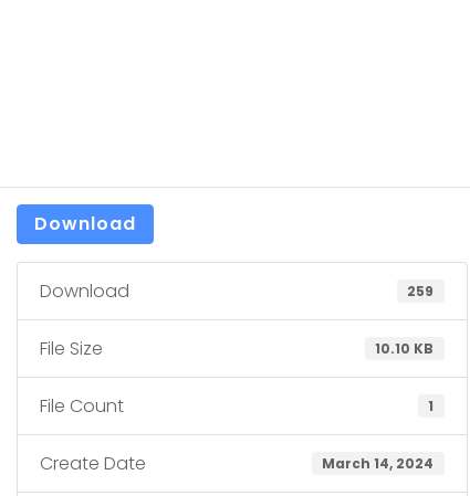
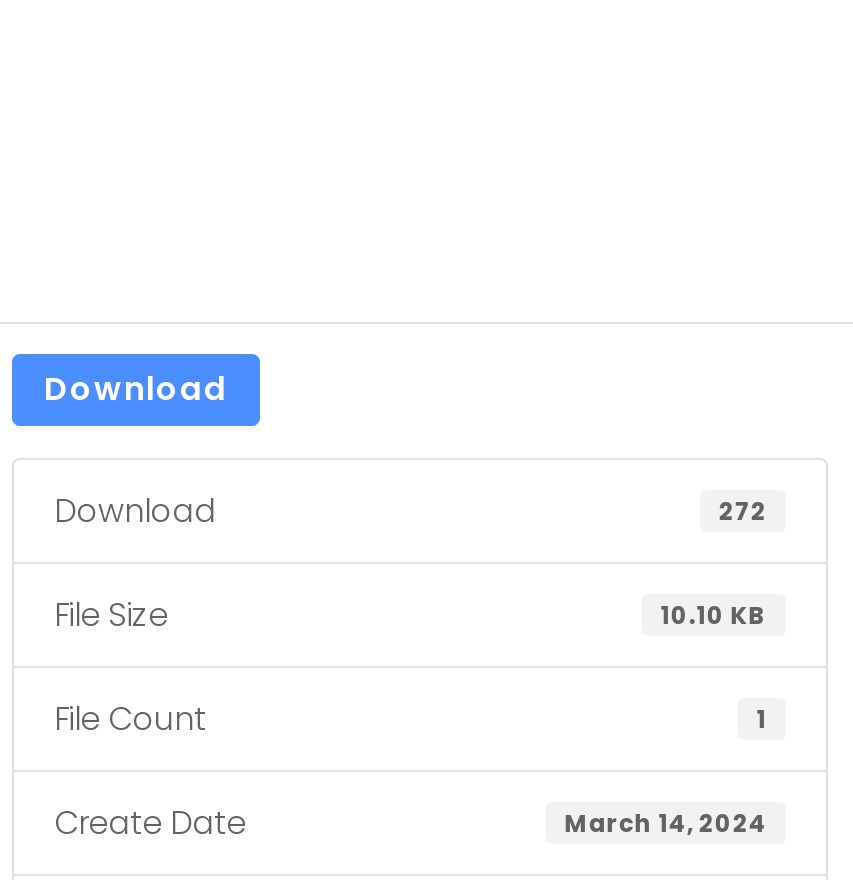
- 259
+ 272
